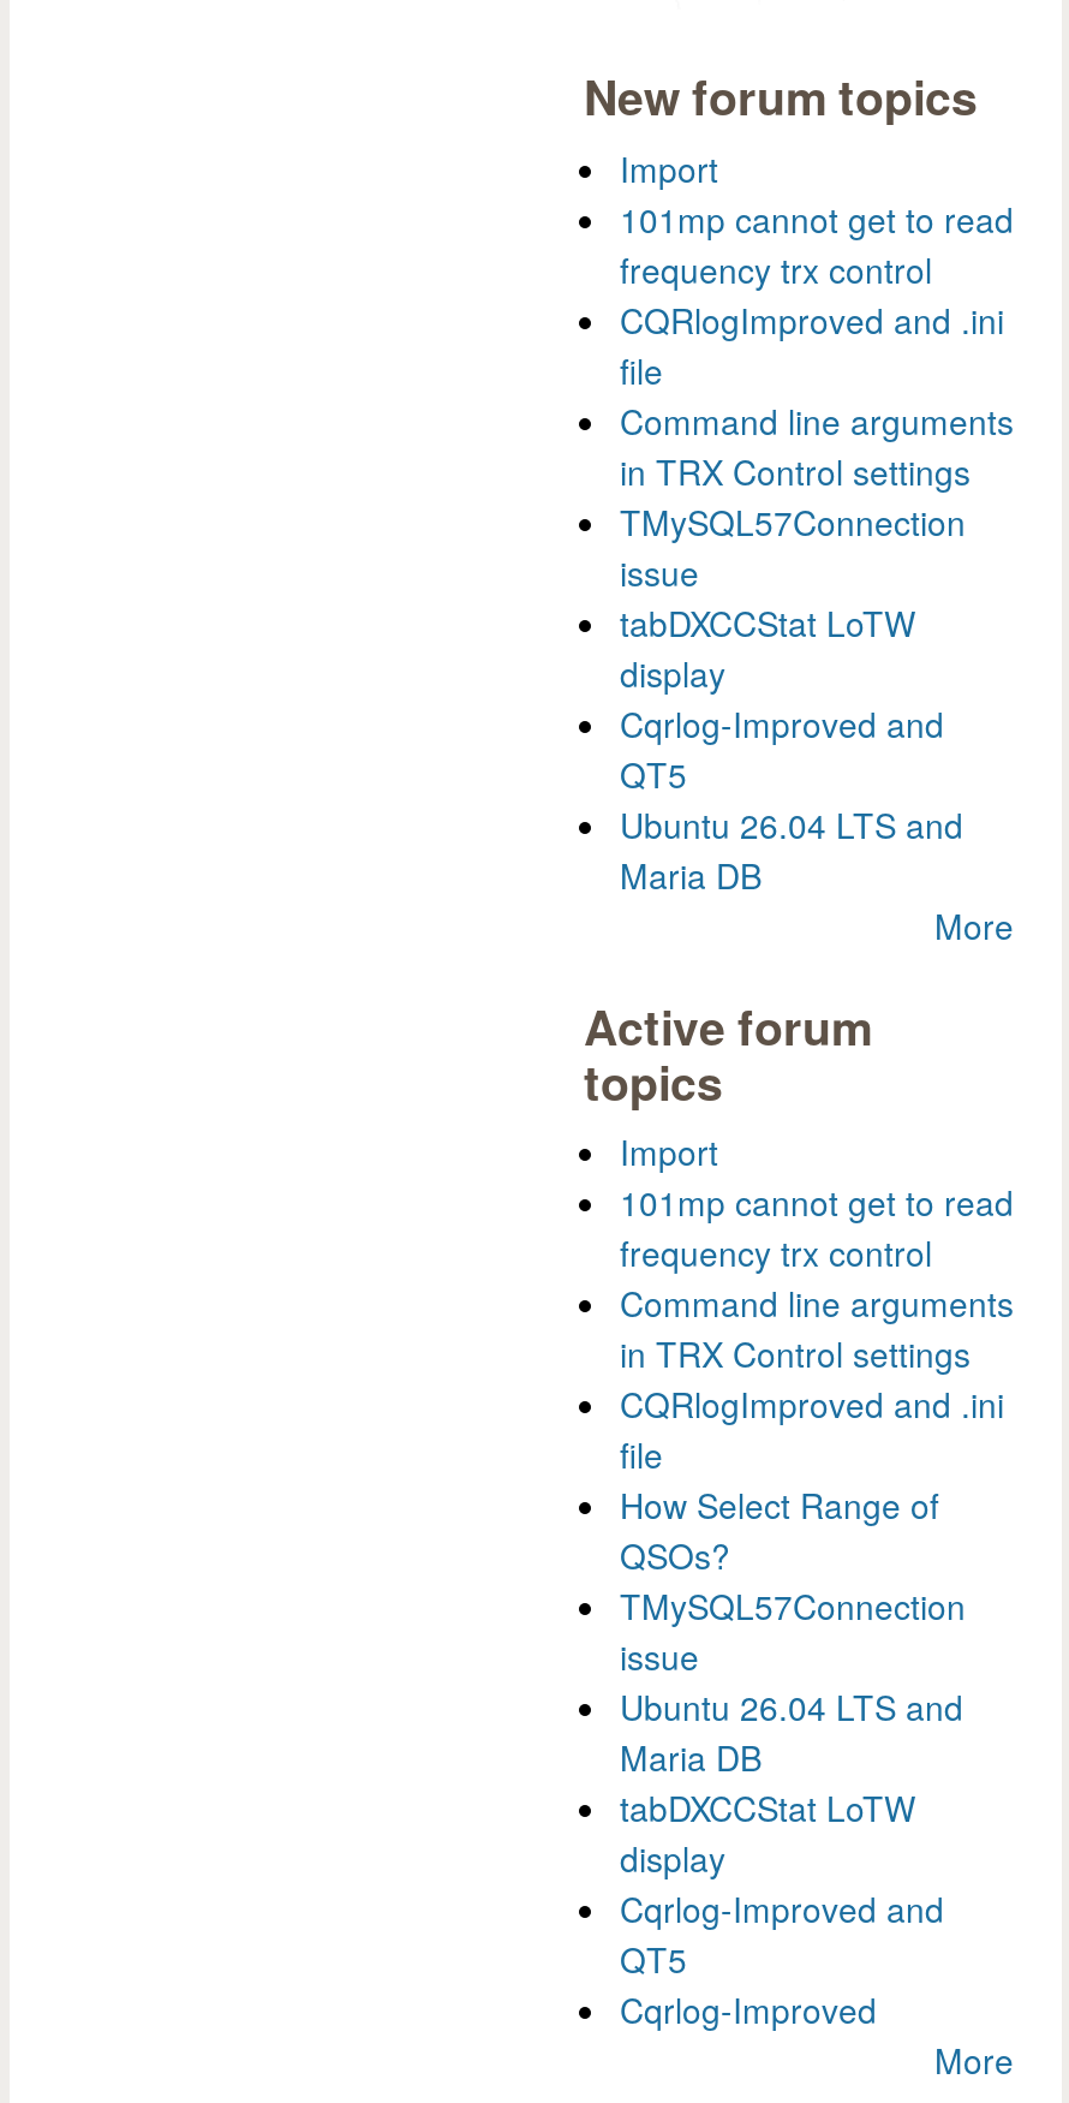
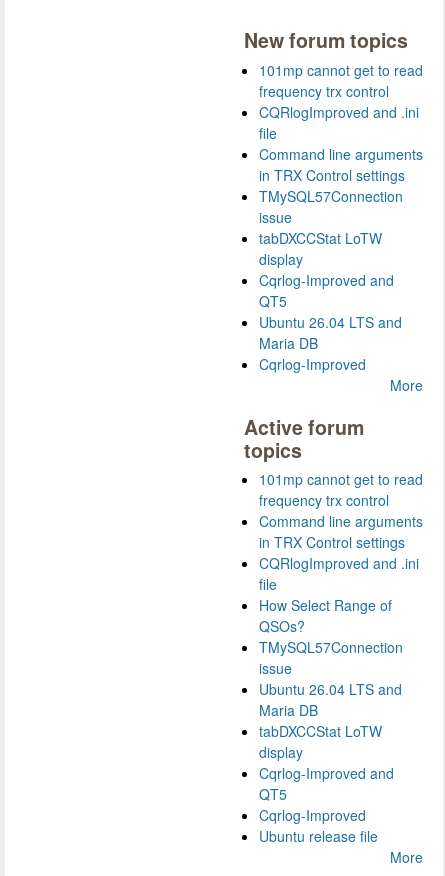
- Import

moved up: 101mp cannot get to read | frequency trx control | CQRlogImproved and .ini | ... | Ubuntu 26.04 LTS and | Maria DB

+ Cqrlog-Improved

- Import

moved up: 101mp cannot get to read | frequency trx control | Command line arguments | ... | QT5 | Cqrlog-Improved

+ Ubuntu release file
